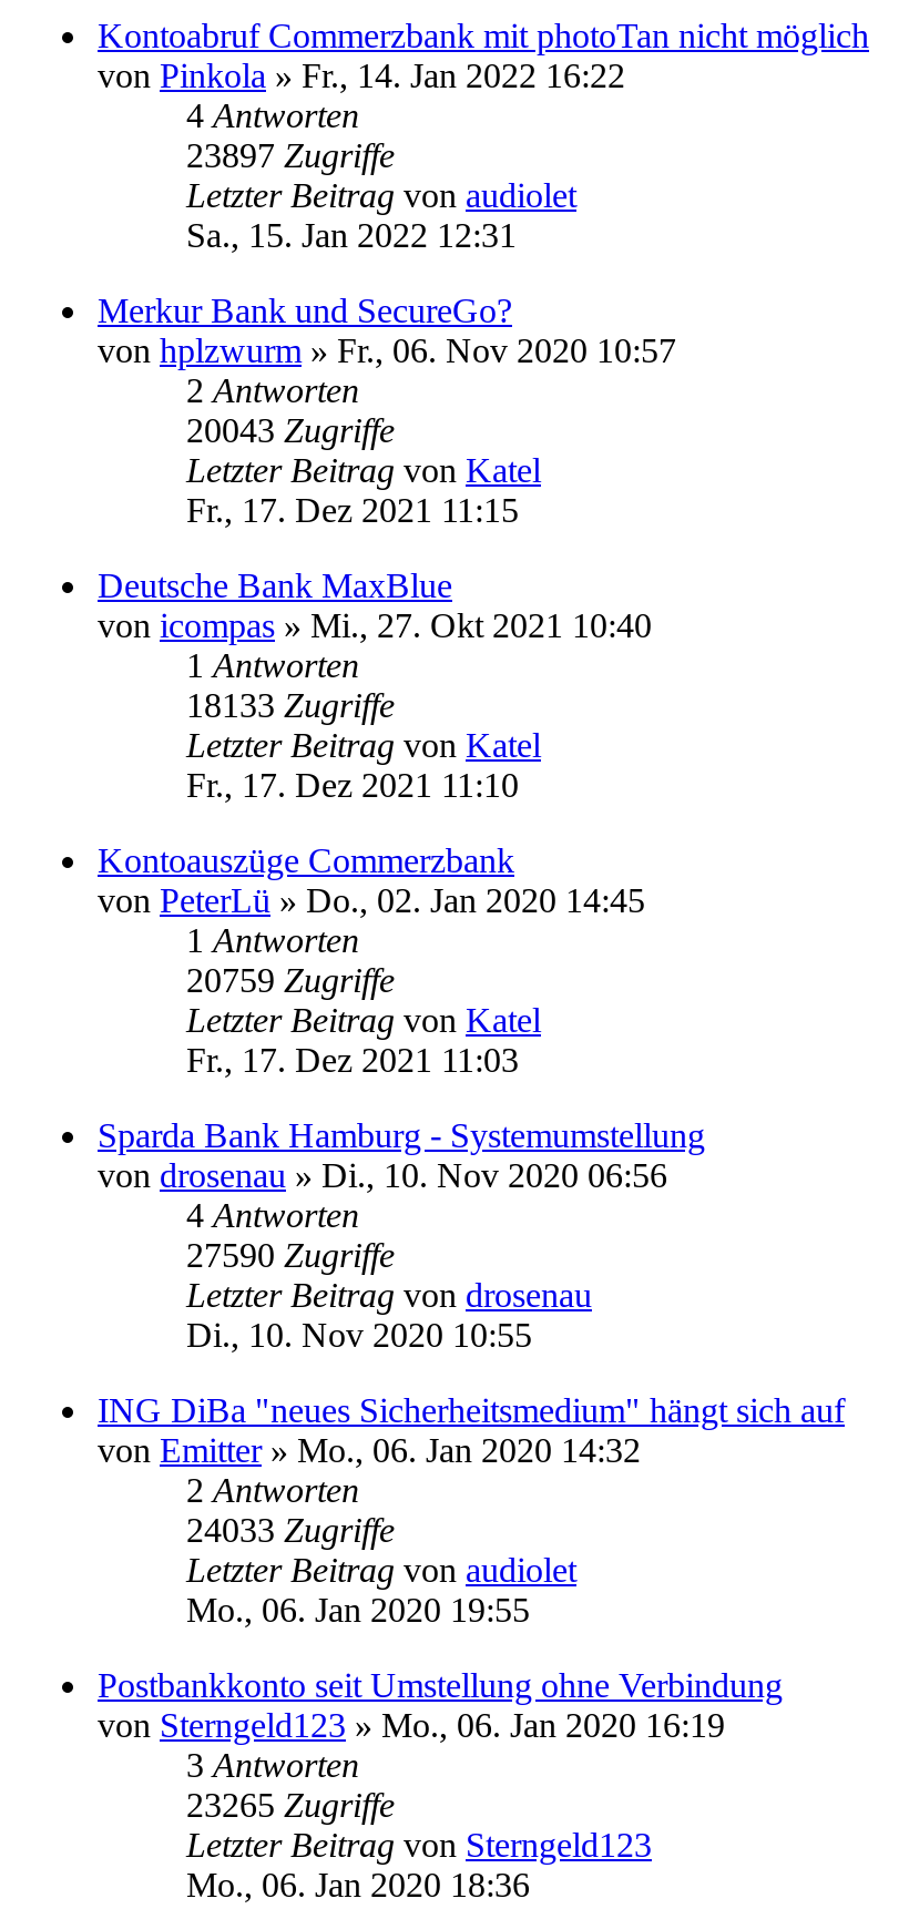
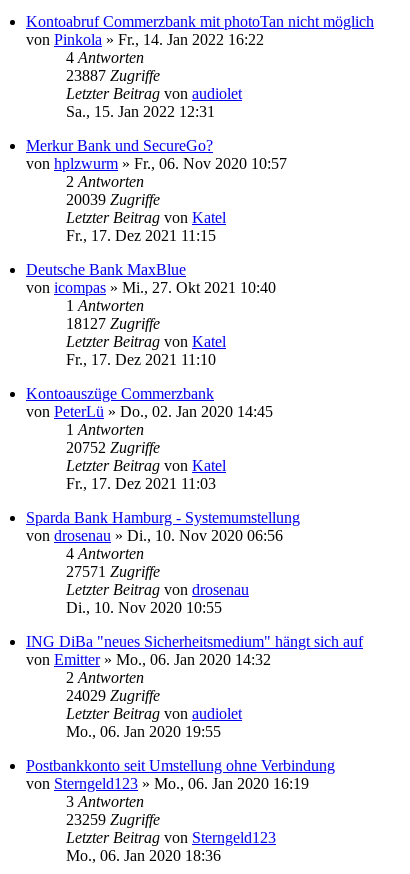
- 23897 Zugriffe
+ 23887 Zugriffe

- 20043 Zugriffe
+ 20039 Zugriffe

- 18133 Zugriffe
+ 18127 Zugriffe

- 20759 Zugriffe
+ 20752 Zugriffe

- 27590 Zugriffe
+ 27571 Zugriffe

- 24033 Zugriffe
+ 24029 Zugriffe

- 23265 Zugriffe
+ 23259 Zugriffe
